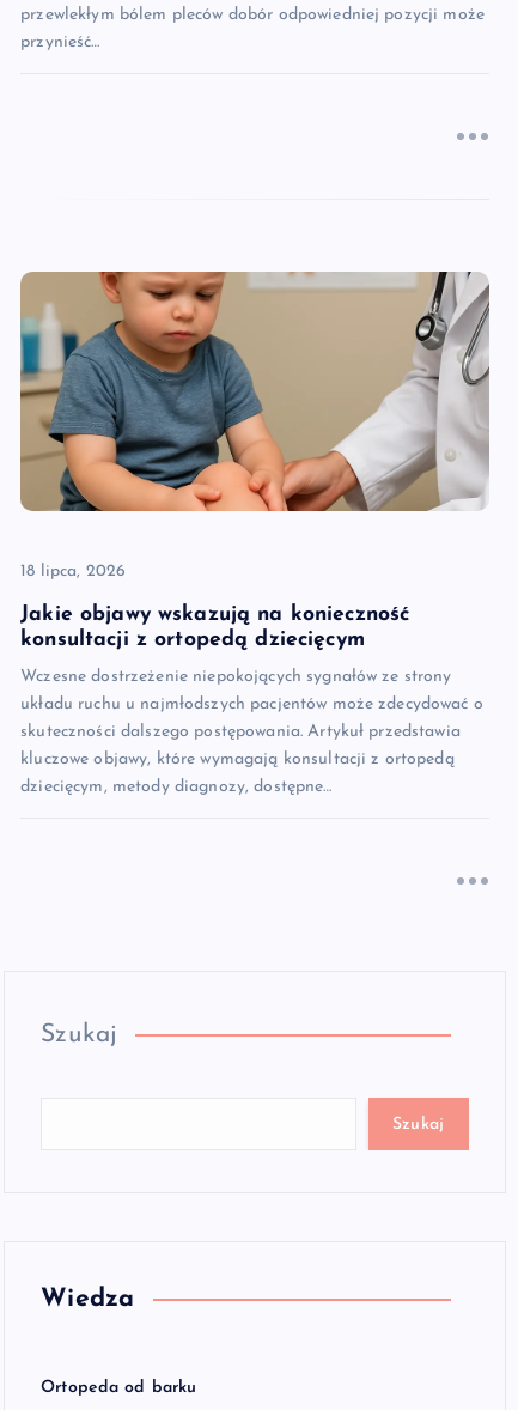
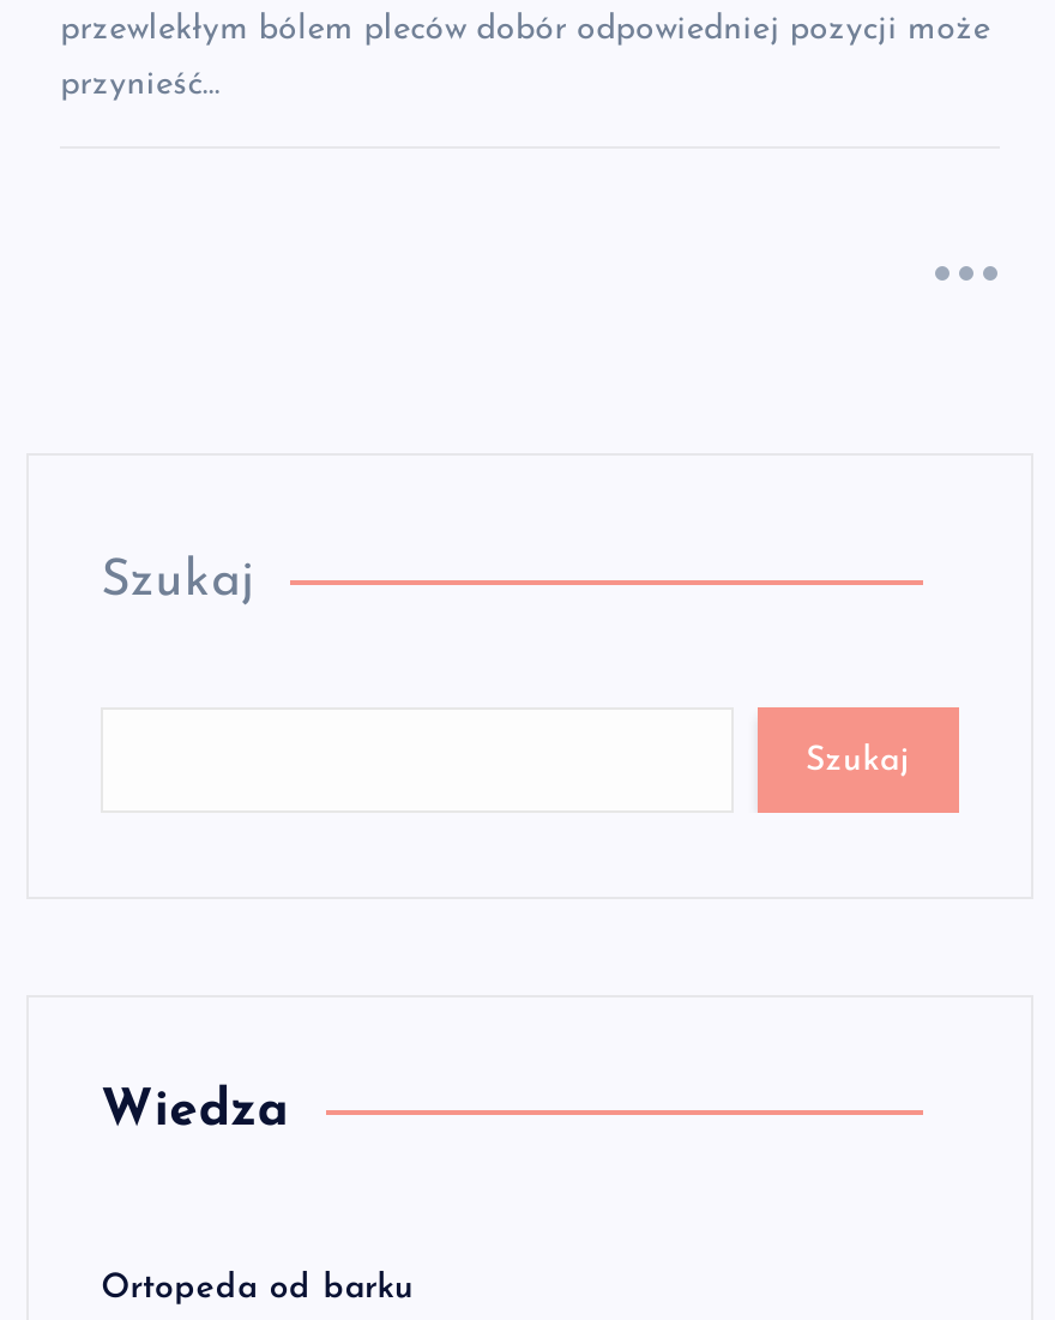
- [image]

- 18 lipca, 2026
- Jakie objawy wskazują na konieczność
- konsultacji z ortopedą dziecięcym
- Wczesne dostrzeżenie niepokojących sygnałów ze strony
- układu ruchu u najmłodszych pacjentów może zdecydować o
- skuteczności dalszego postępowania. Artykuł przedstawia
- kluczowe objawy, które wymagają konsultacji z ortopedą
- dziecięcym, metody diagnozy, dostępne…
